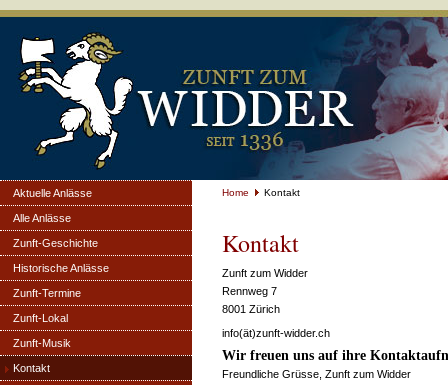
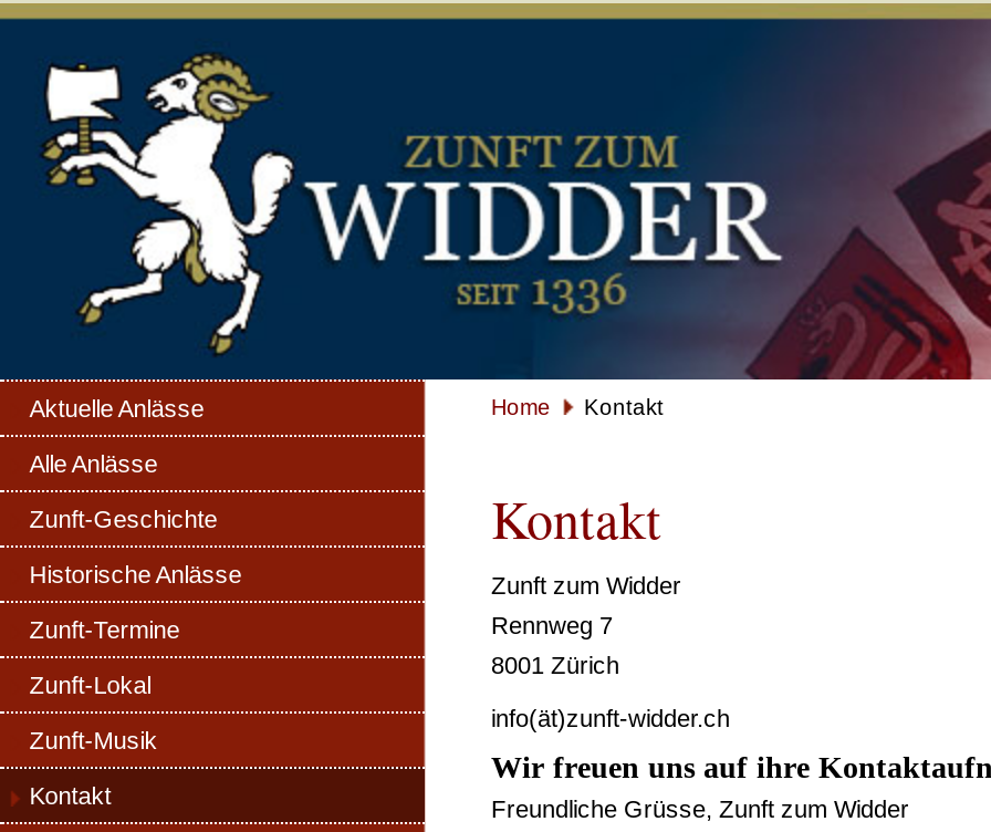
- [image]
+ [image]
